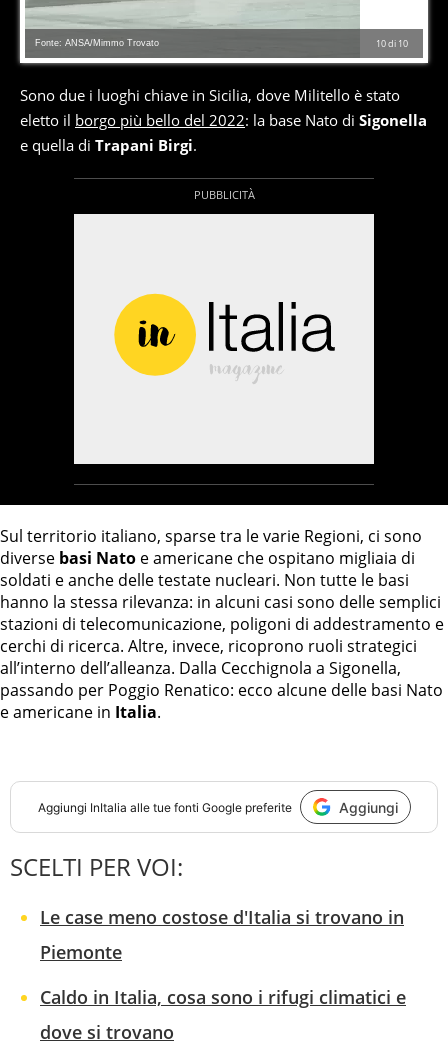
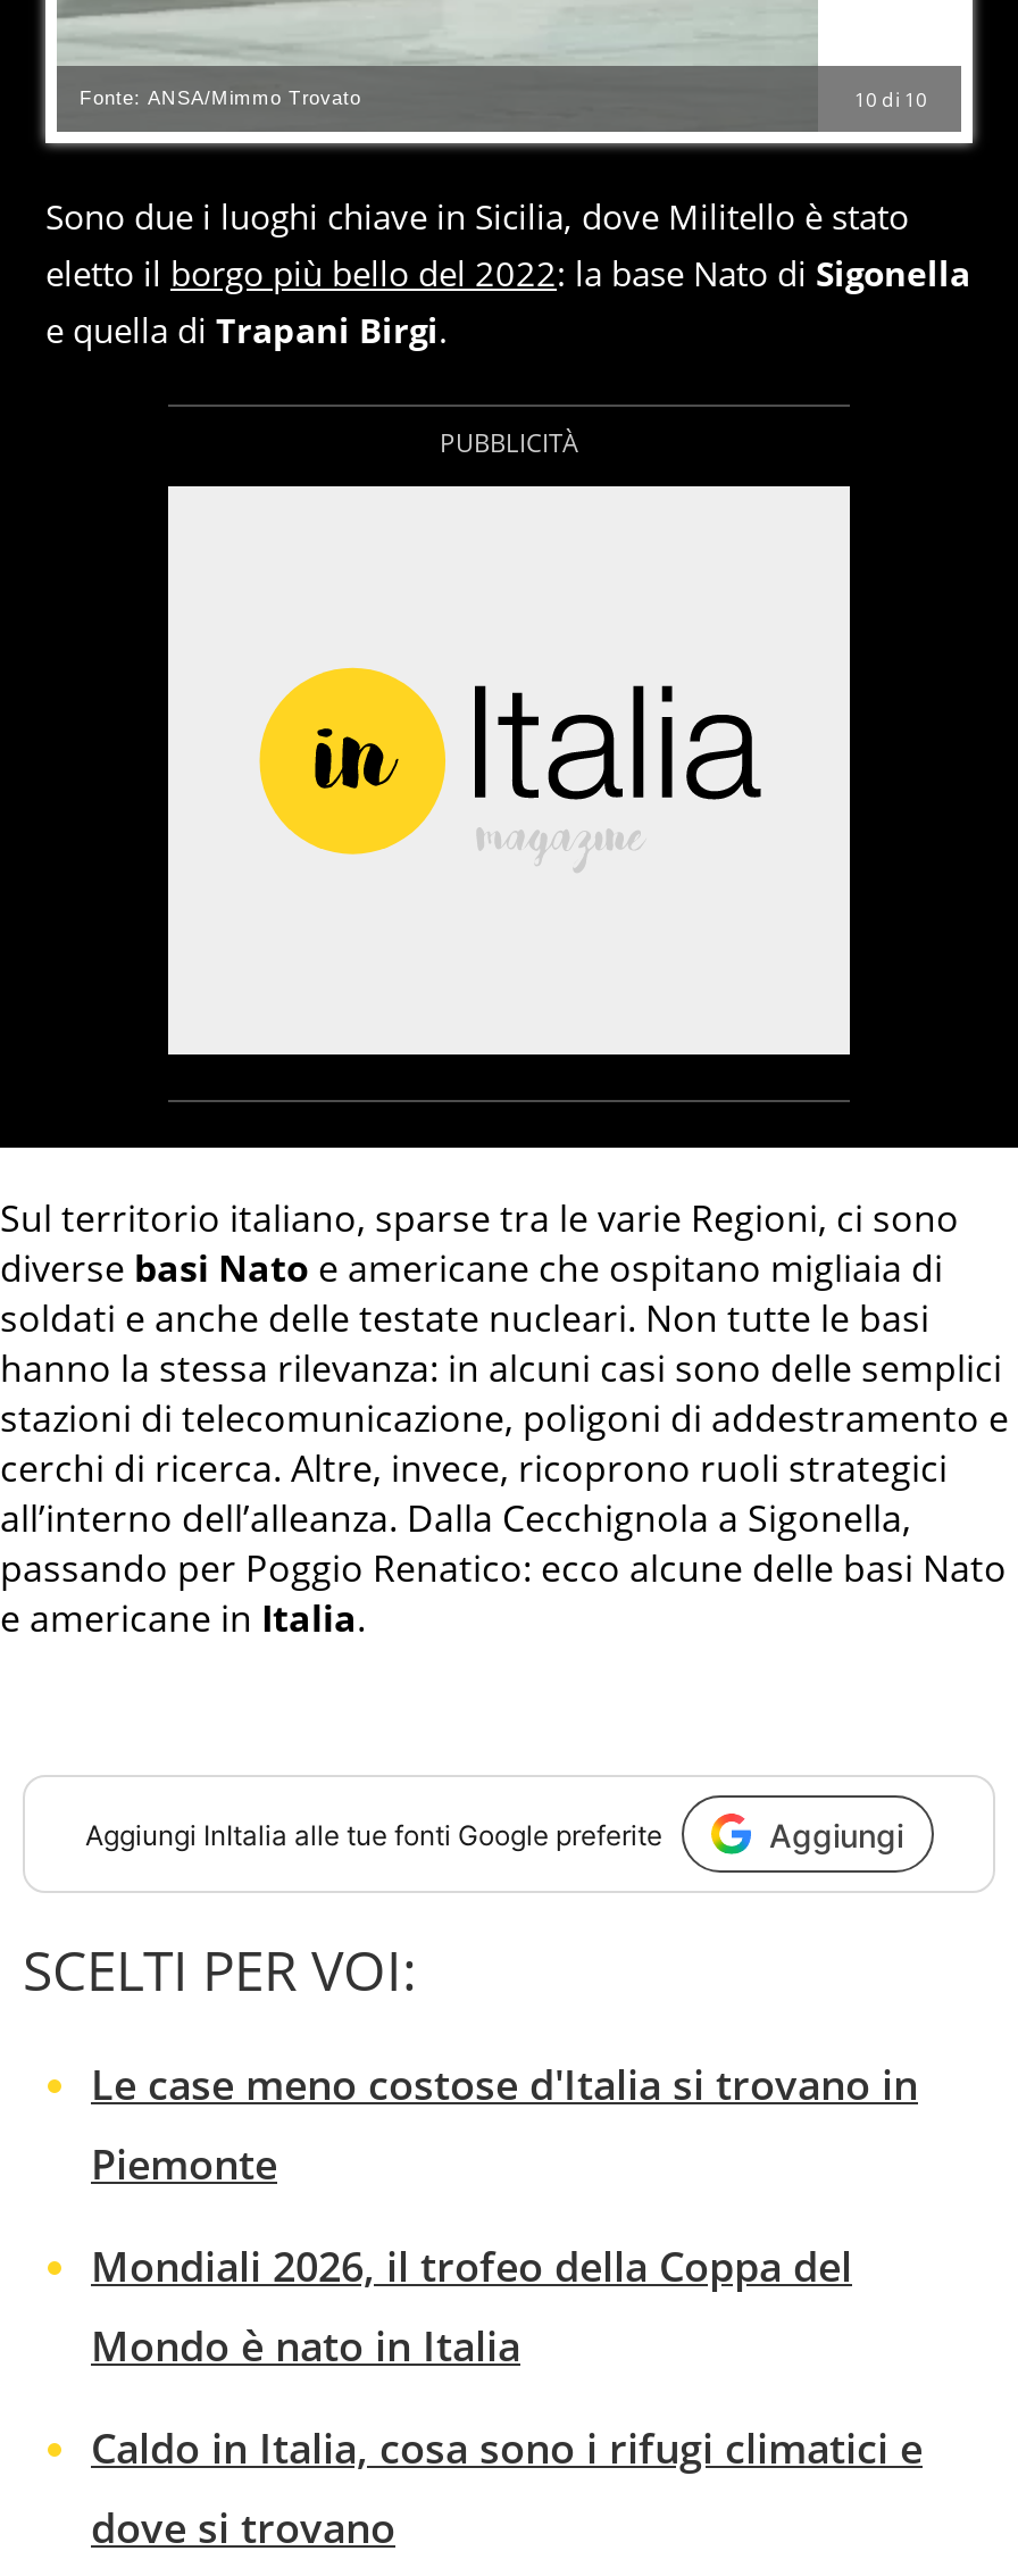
+ Mondiali 2026, il trofeo della Coppa del
+ Mondo è nato in Italia
